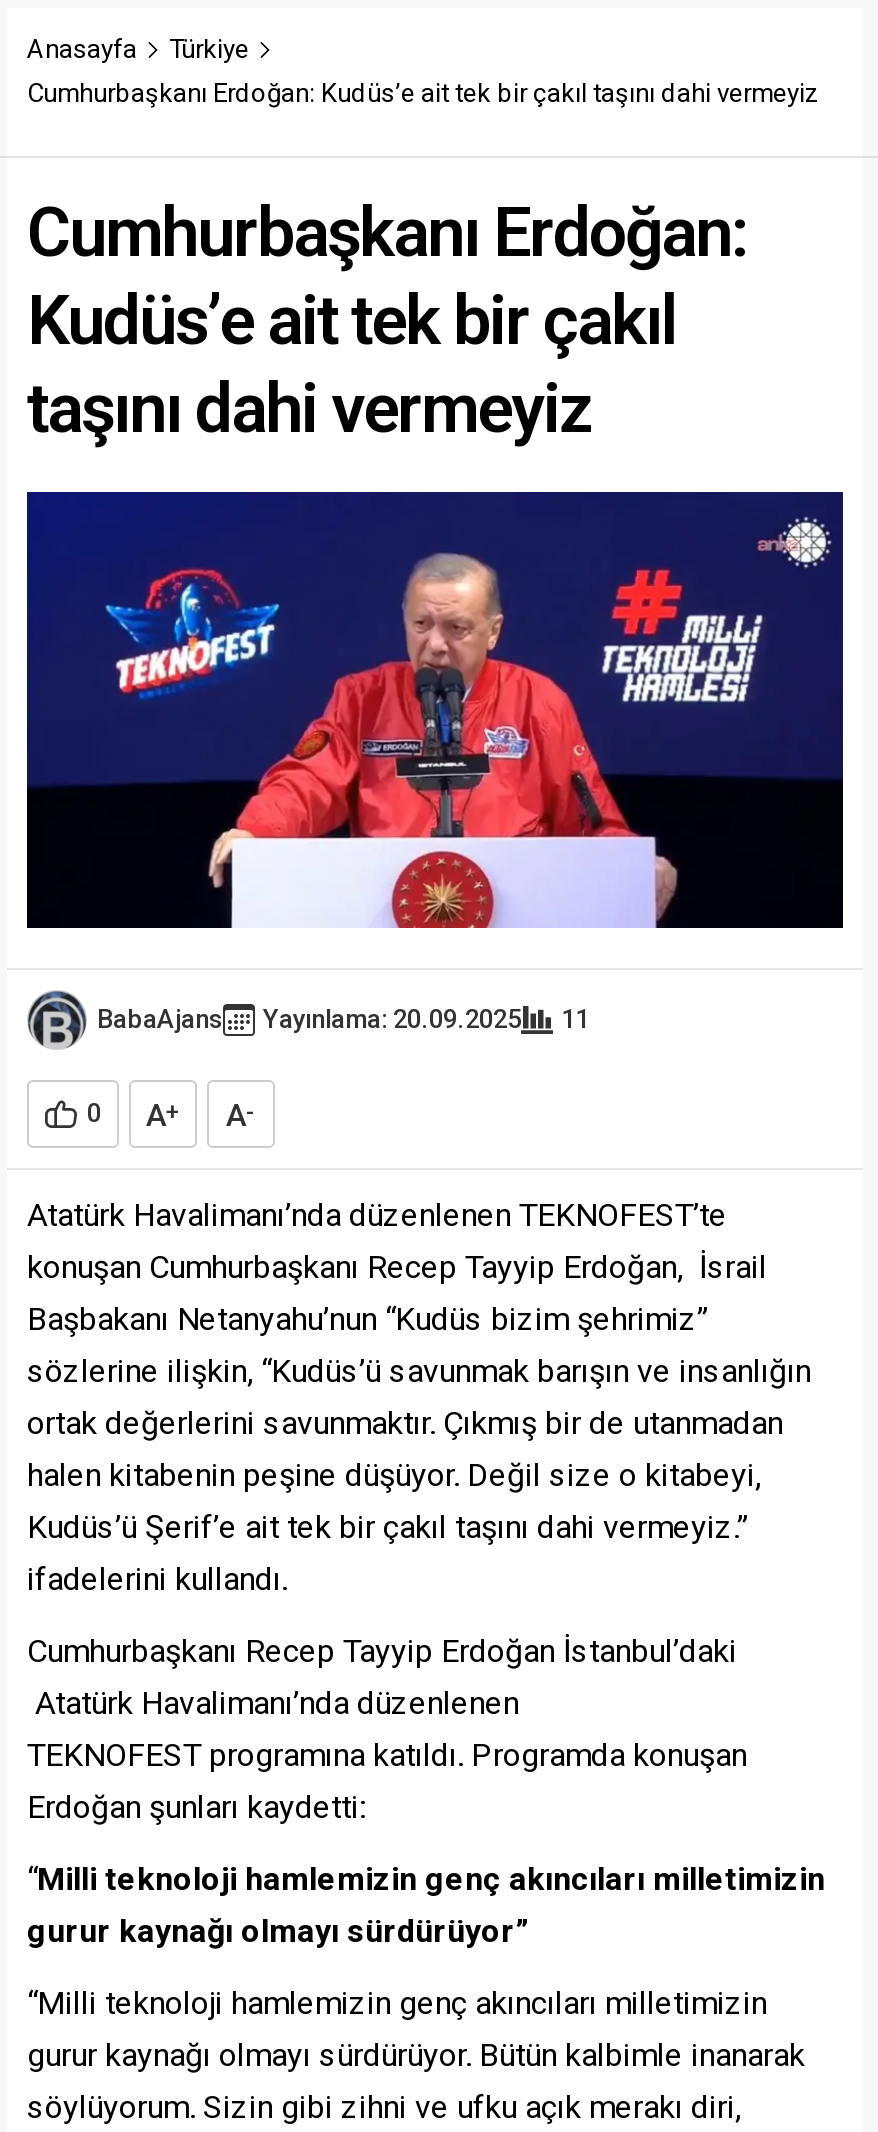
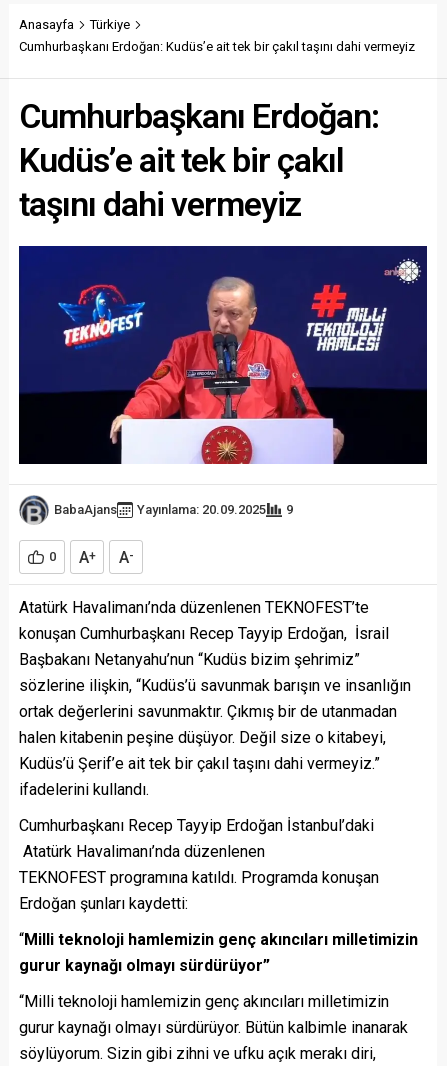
- BabaAjans Yayınlama: 20.09.2025 11
+ BabaAjans Yayınlama: 20.09.2025 9
